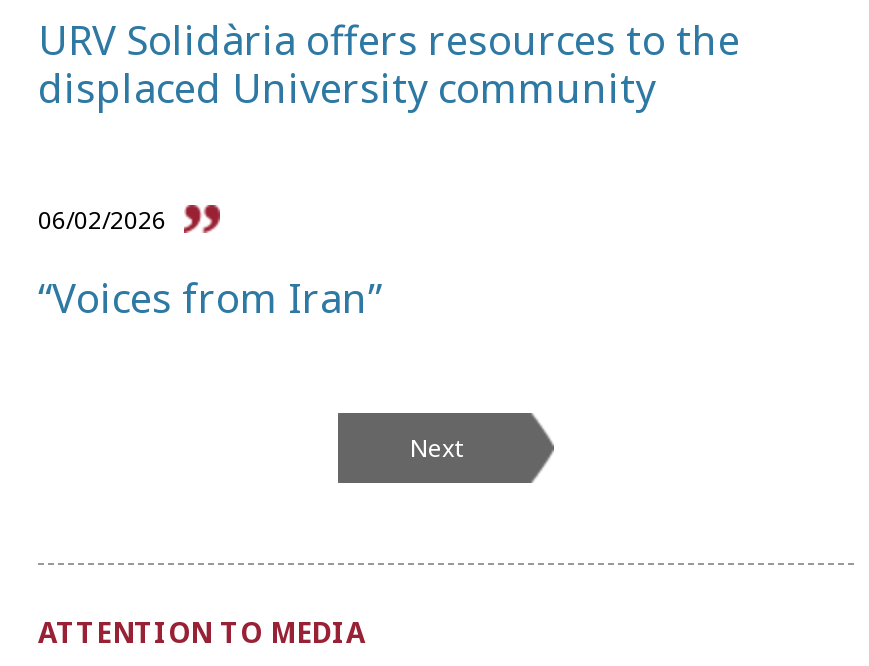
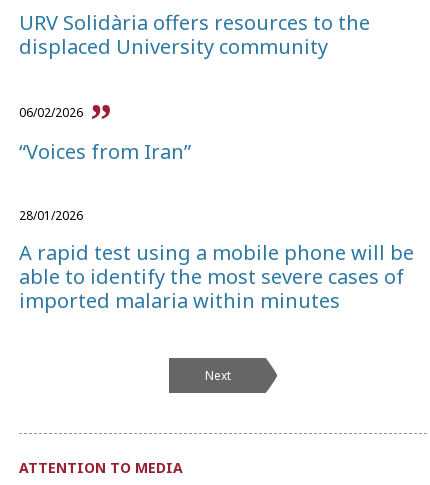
+ 28/01/2026
+ A rapid test using a mobile phone will be
+ able to identify the most severe cases of
+ imported malaria within minutes
